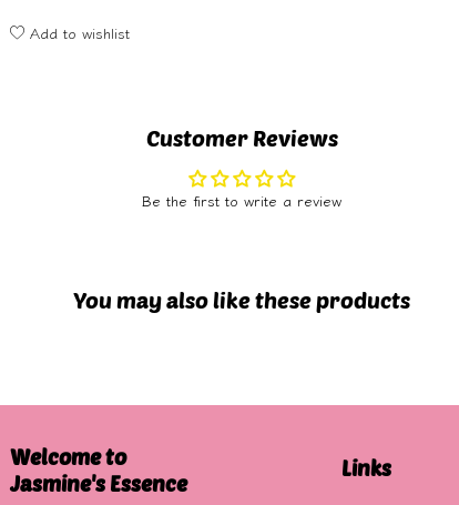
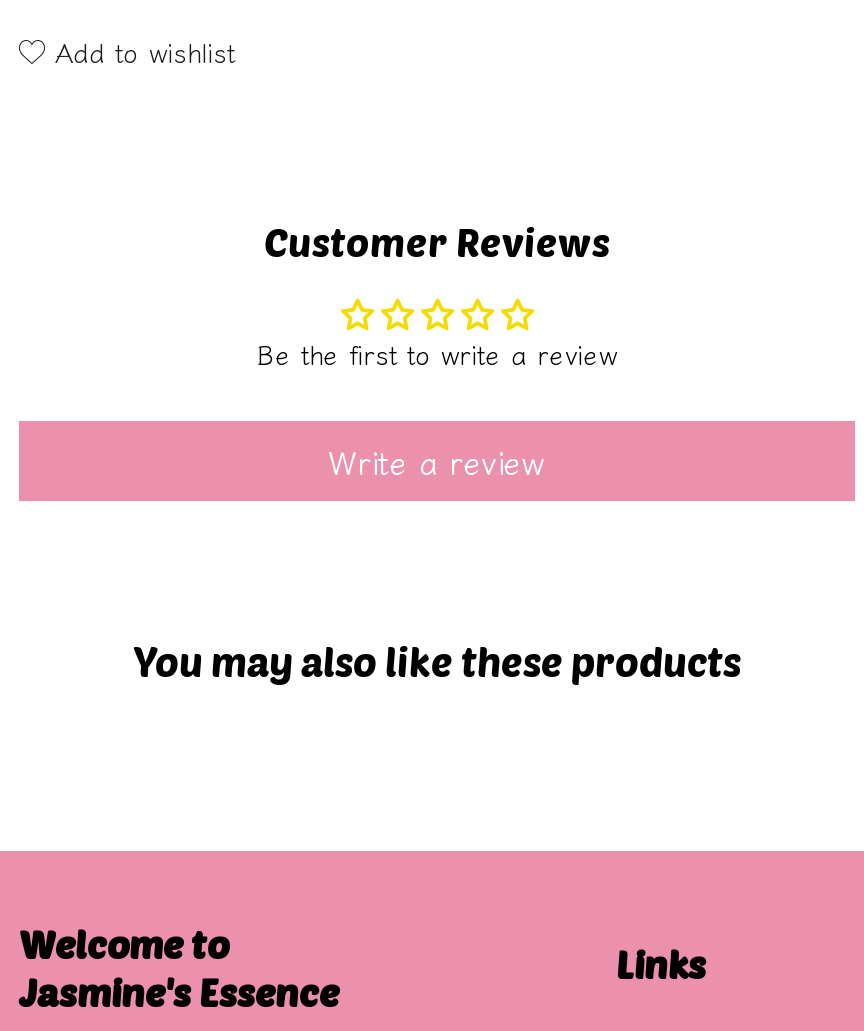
+ Write a review
